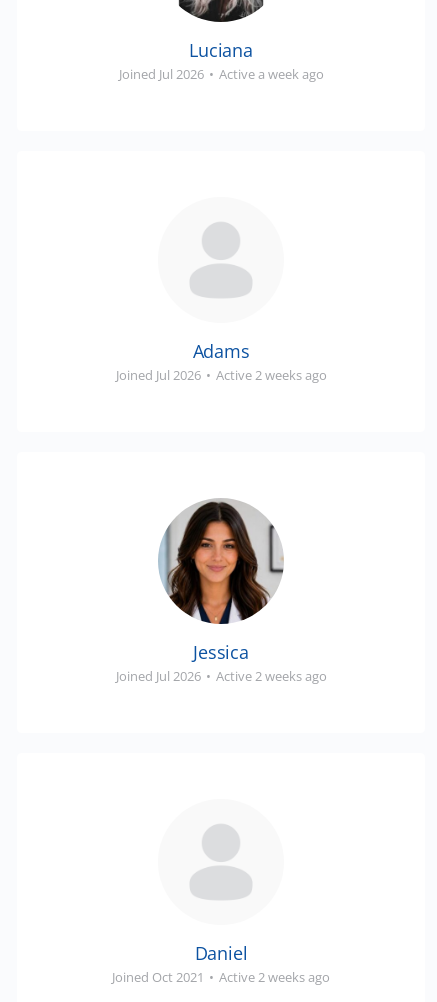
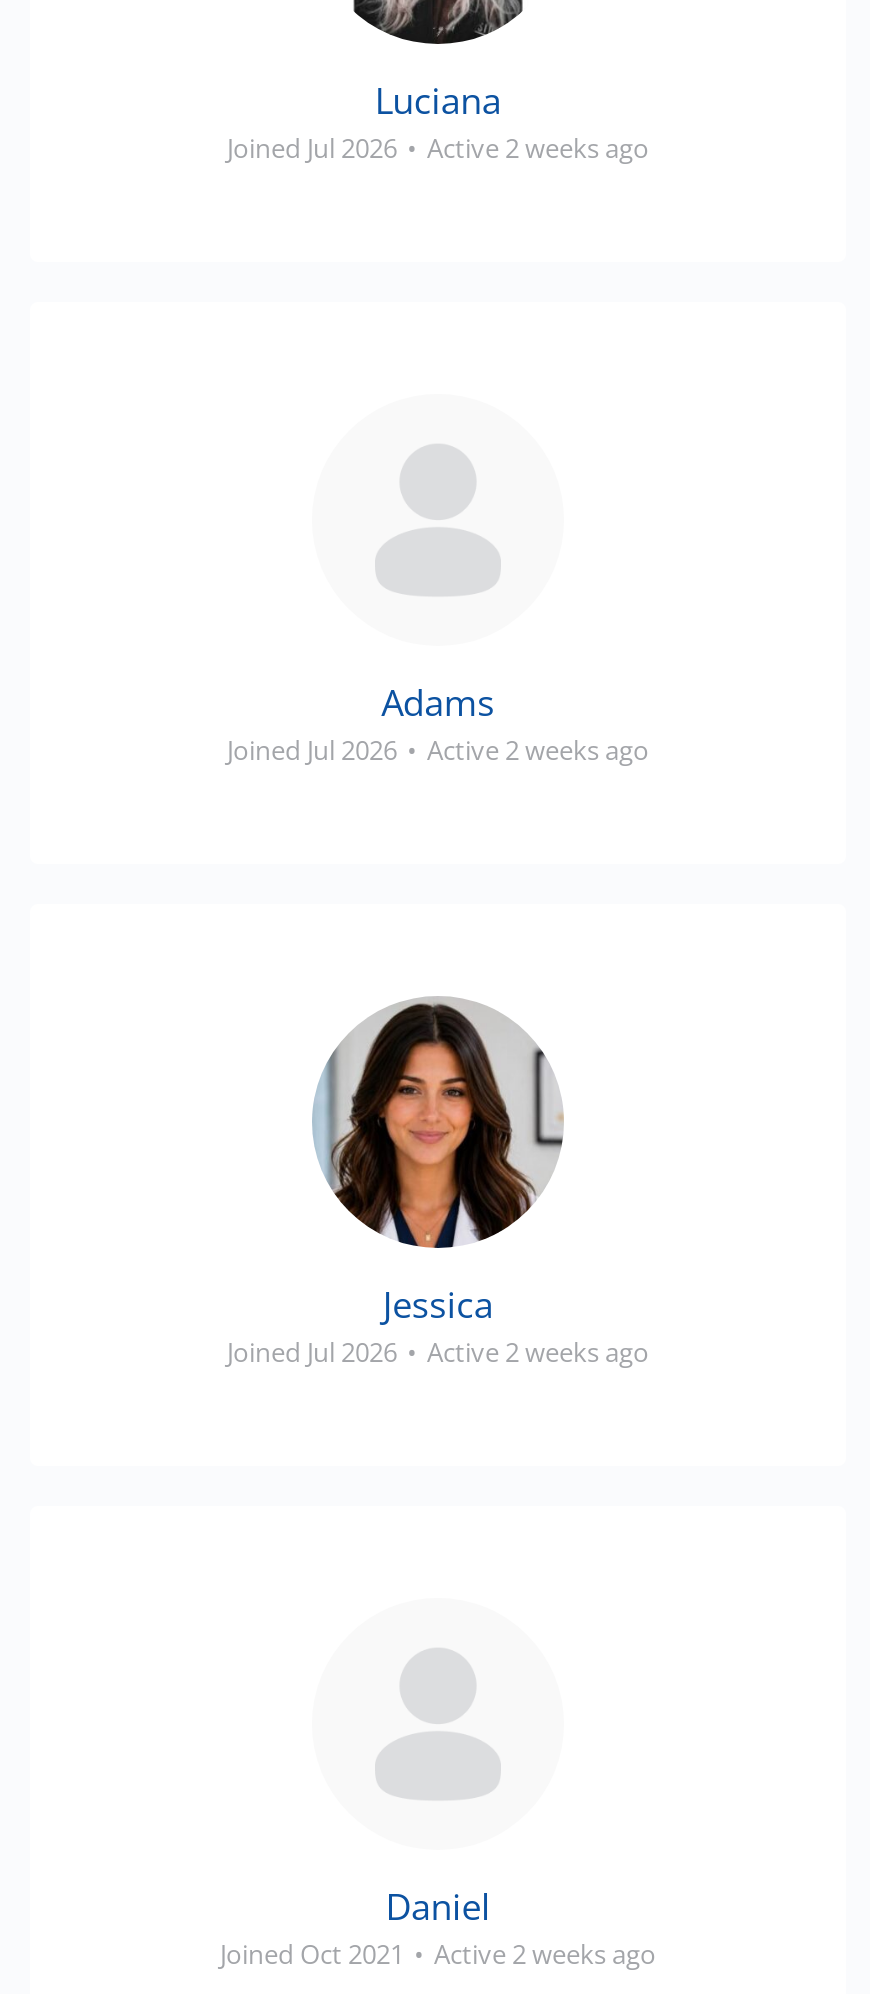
- Joined Jul 2026 • Active a week ago
+ Joined Jul 2026 • Active 2 weeks ago
